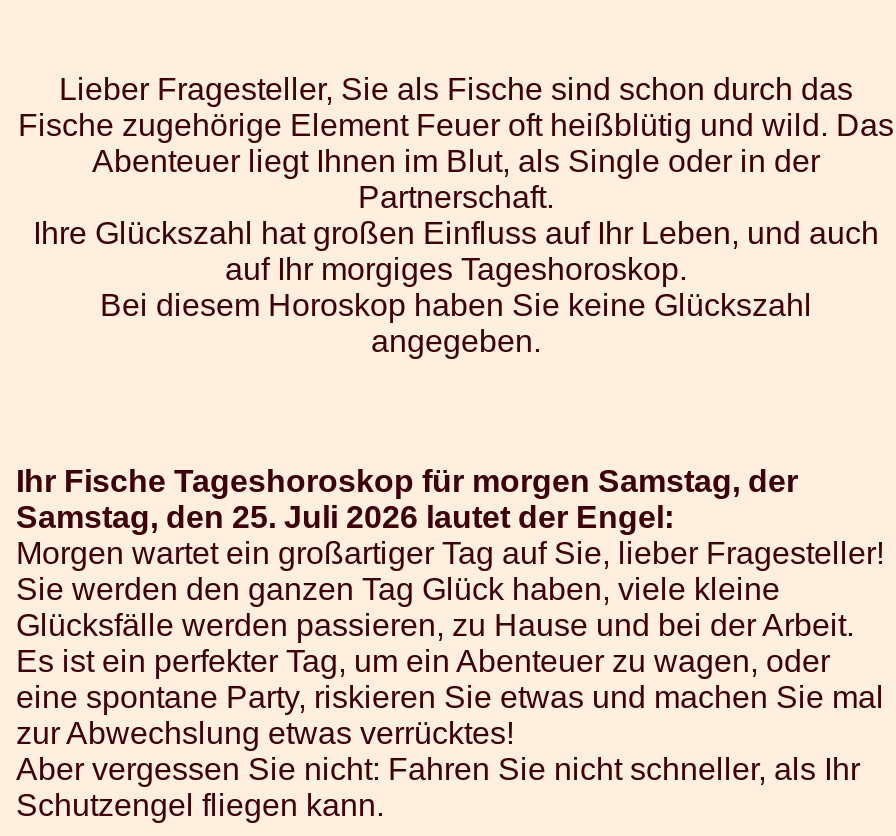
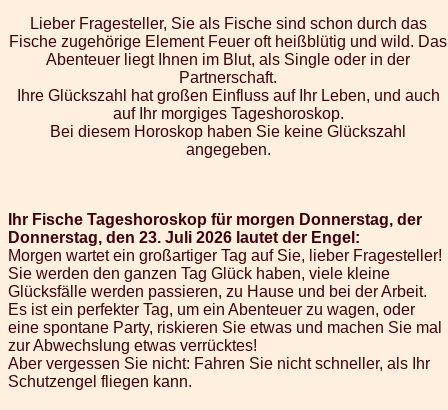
- Ihr Fische Tageshoroskop für morgen Samstag, der
+ Ihr Fische Tageshoroskop für morgen Donnerstag, der

- Samstag, den 25. Juli 2026 lautet der Engel:
+ Donnerstag, den 23. Juli 2026 lautet der Engel:
